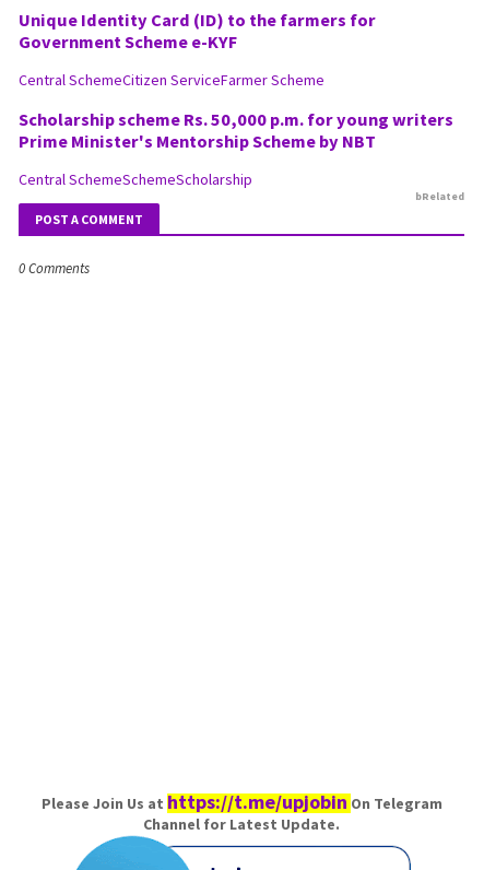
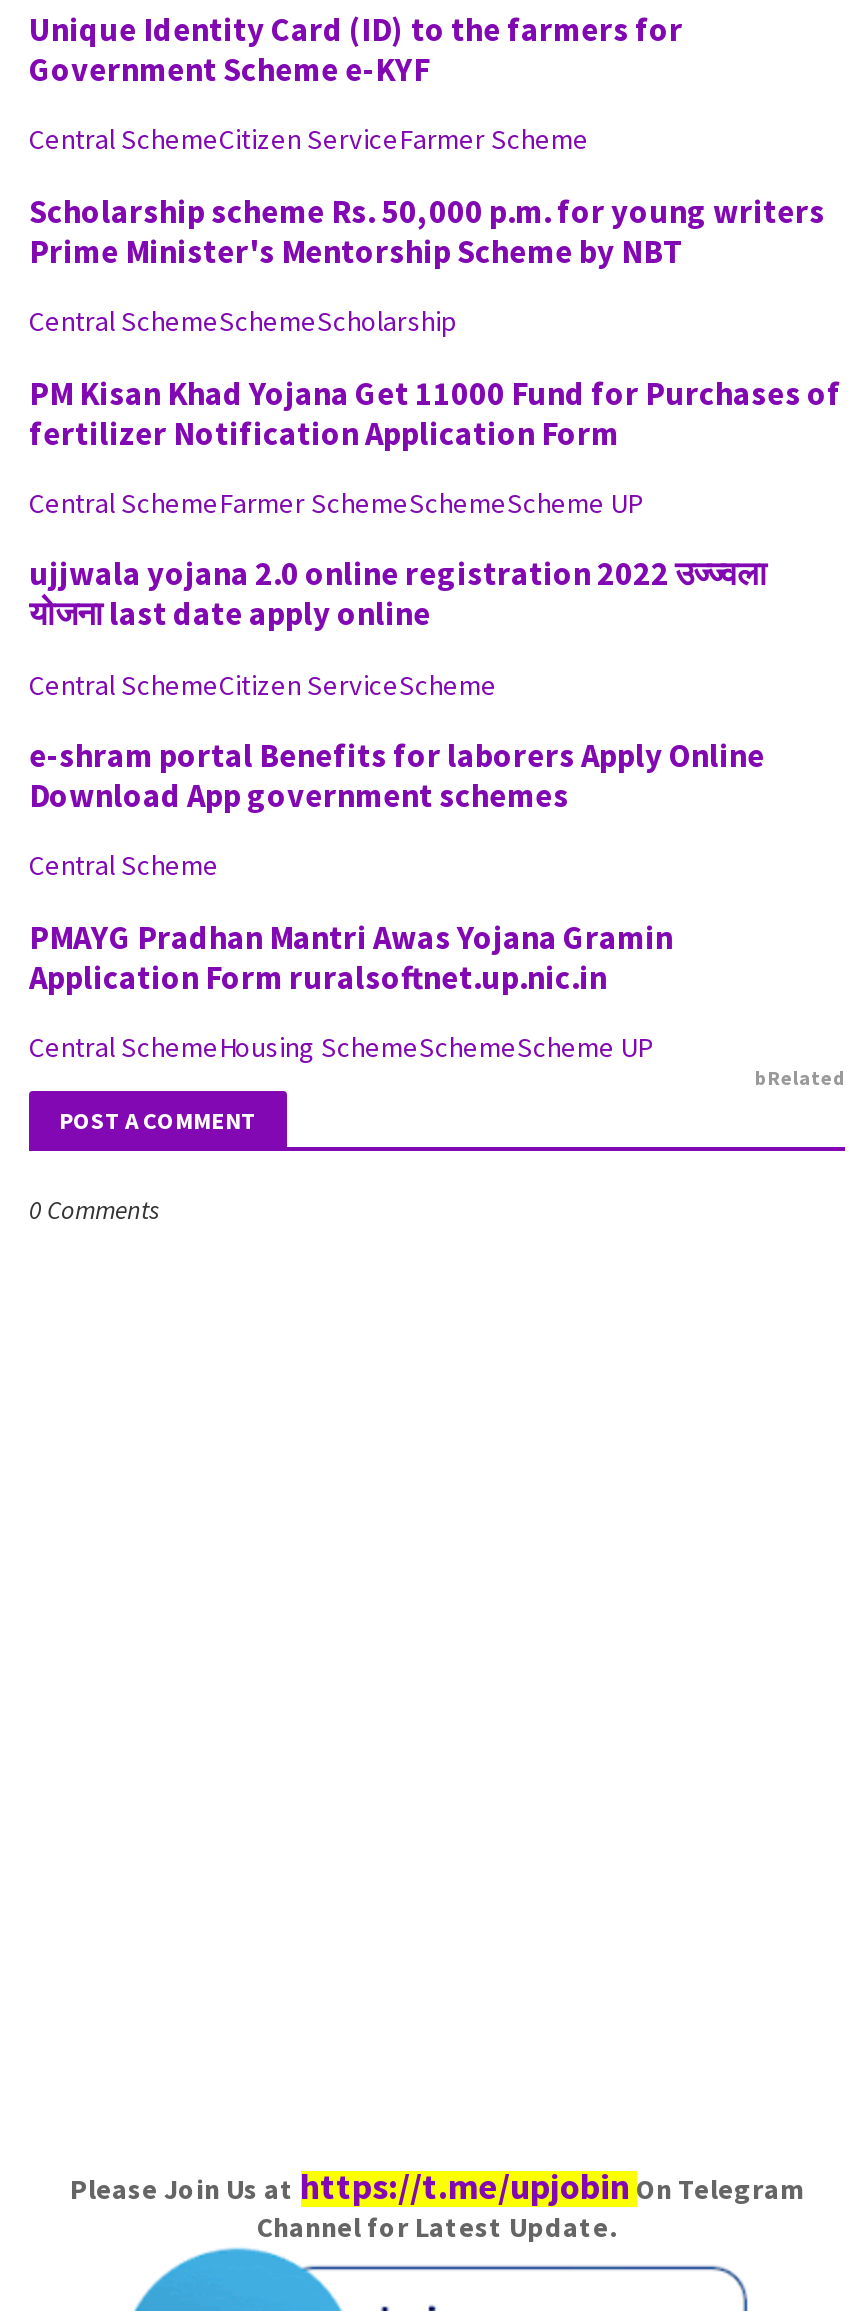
+ PM Kisan Khad Yojana Get 11000 Fund for Purchases of
+ fertilizer Notification Application Form
+ Central SchemeFarmer SchemeSchemeScheme UP
+ ujjwala yojana 2.0 online registration 2022 उज्ज्वला
+ योजना last date apply online
+ Central SchemeCitizen ServiceScheme
+ e-shram portal Benefits for laborers Apply Online
+ Download App government schemes
+ Central Scheme
+ PMAYG Pradhan Mantri Awas Yojana Gramin
+ Application Form ruralsoftnet.up.nic.in
+ Central SchemeHousing SchemeSchemeScheme UP
